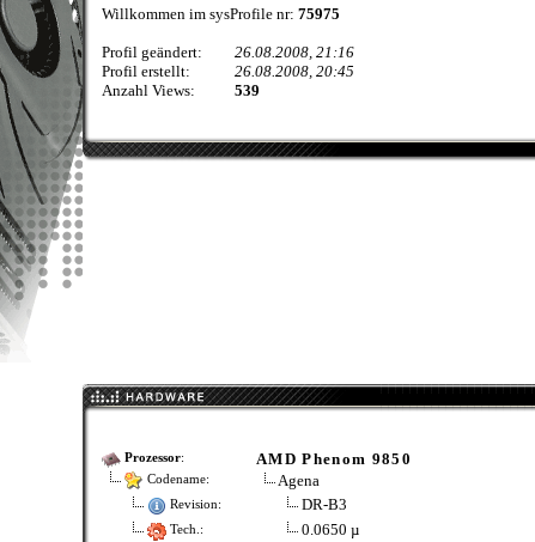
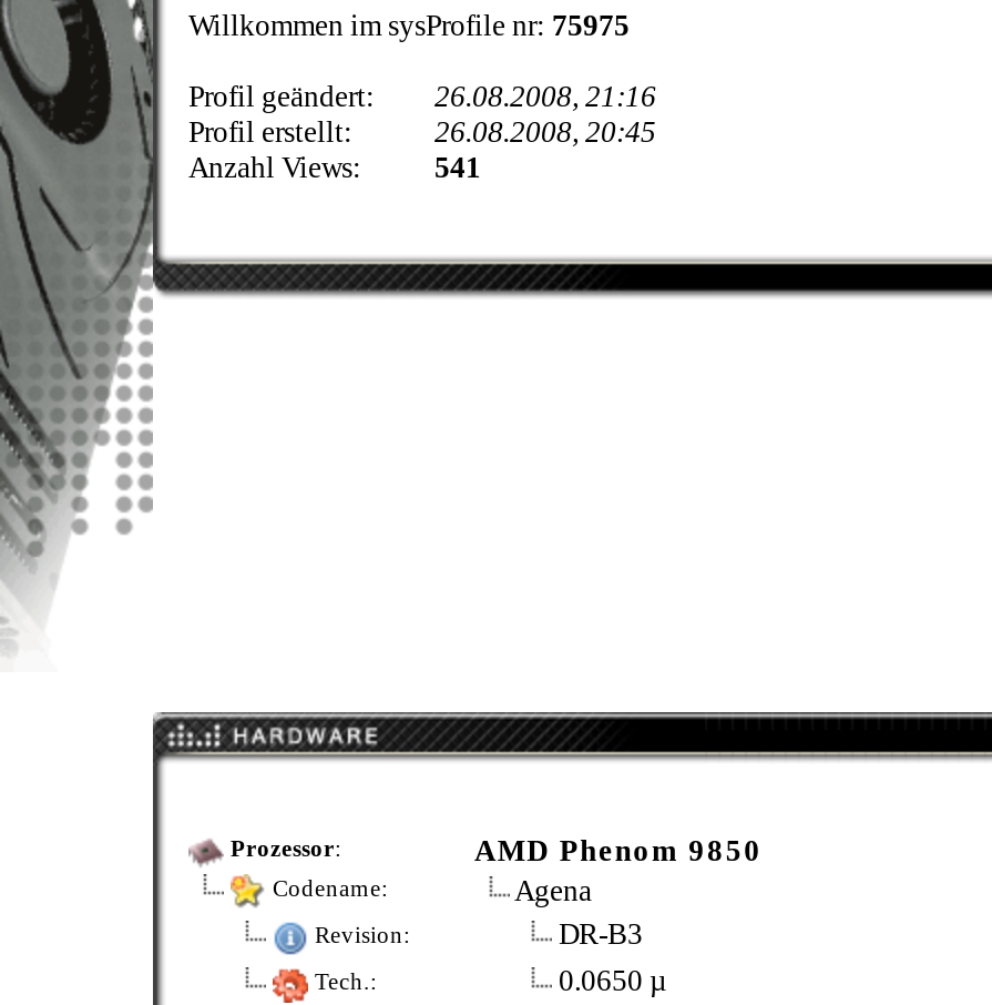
- 539
+ 541
